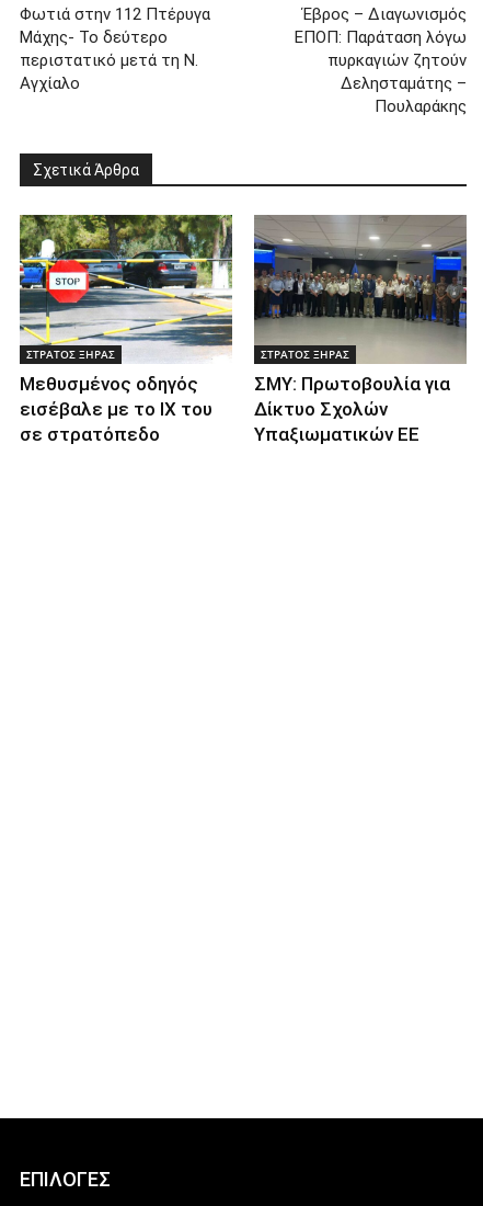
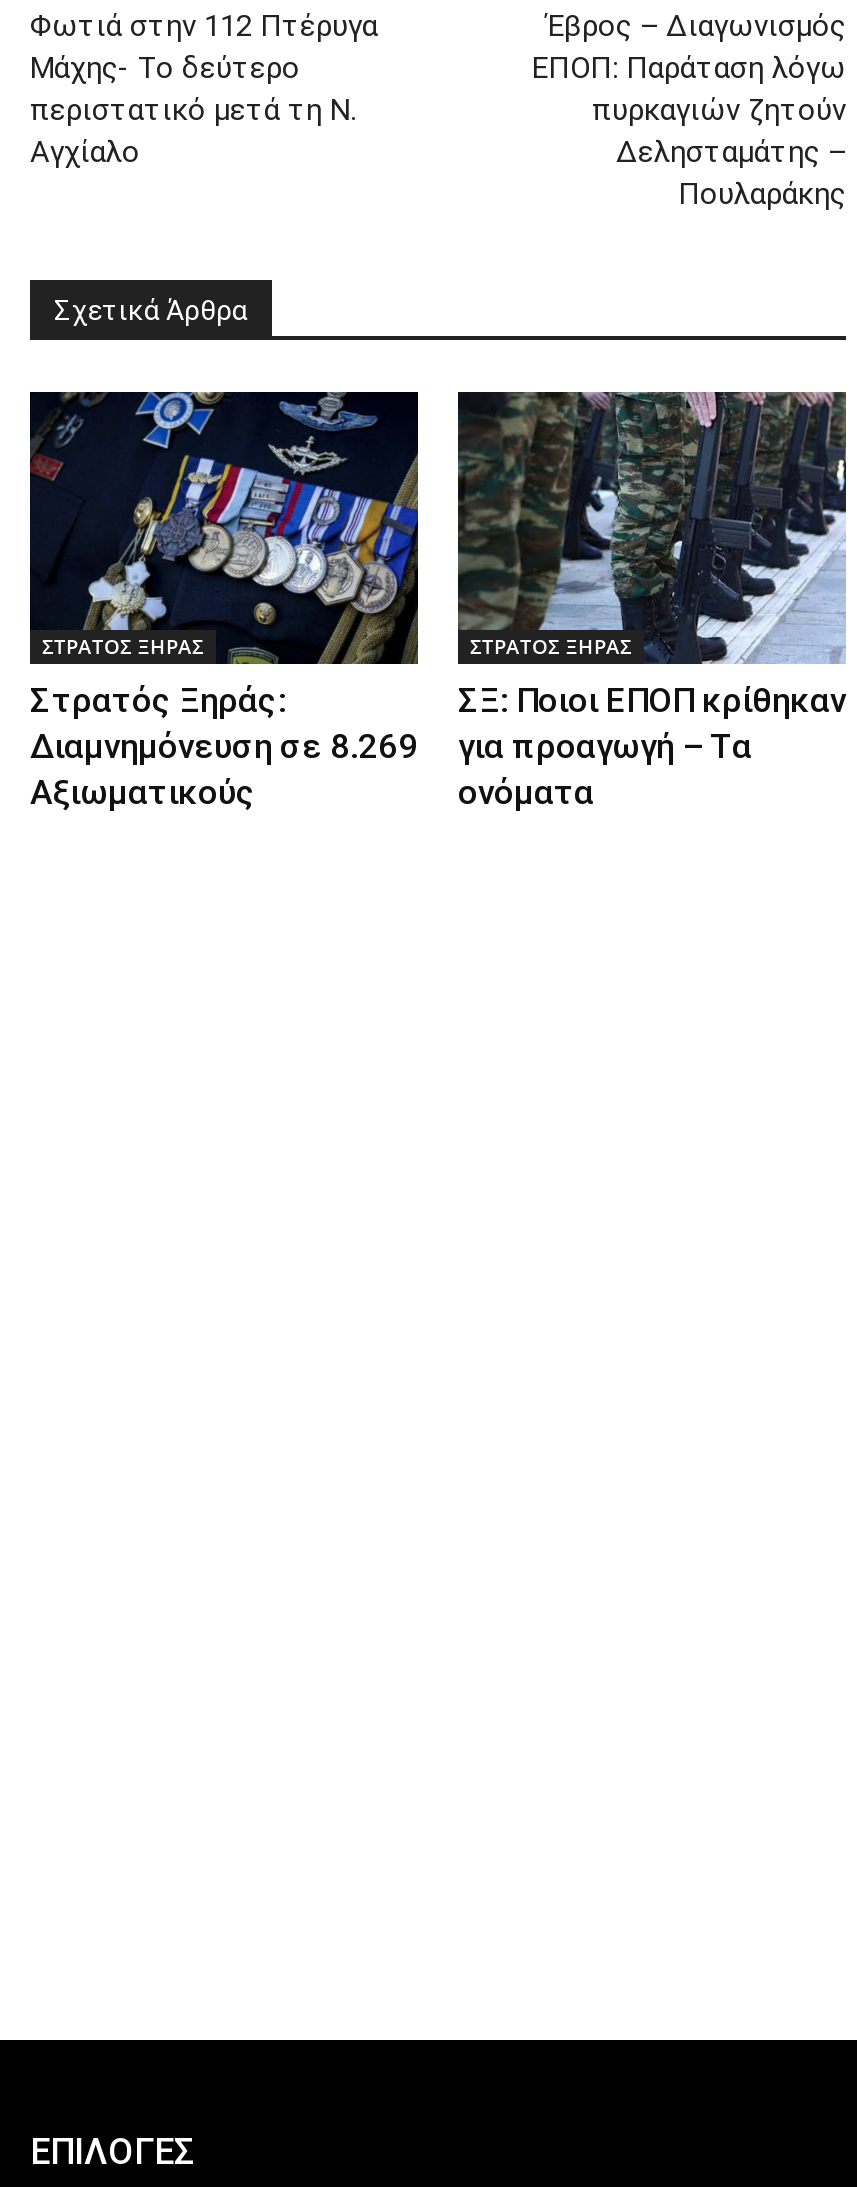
- [image]
- Μεθυσμένος οδηγός
- εισέβαλε με το ΙΧ του
- σε στρατόπεδο
+ [image]
+ Στρατός Ξηράς:
+ Διαμνημόνευση σε 8.269
+ Αξιωματικούς

- [image]
- ΣΜΥ: Πρωτοβουλία για
- Δίκτυο Σχολών
- Υπαξιωματικών ΕΕ
+ [image]
+ ΣΞ: Ποιοι ΕΠΟΠ κρίθηκαν
+ για προαγωγή – Τα
+ ονόματα
